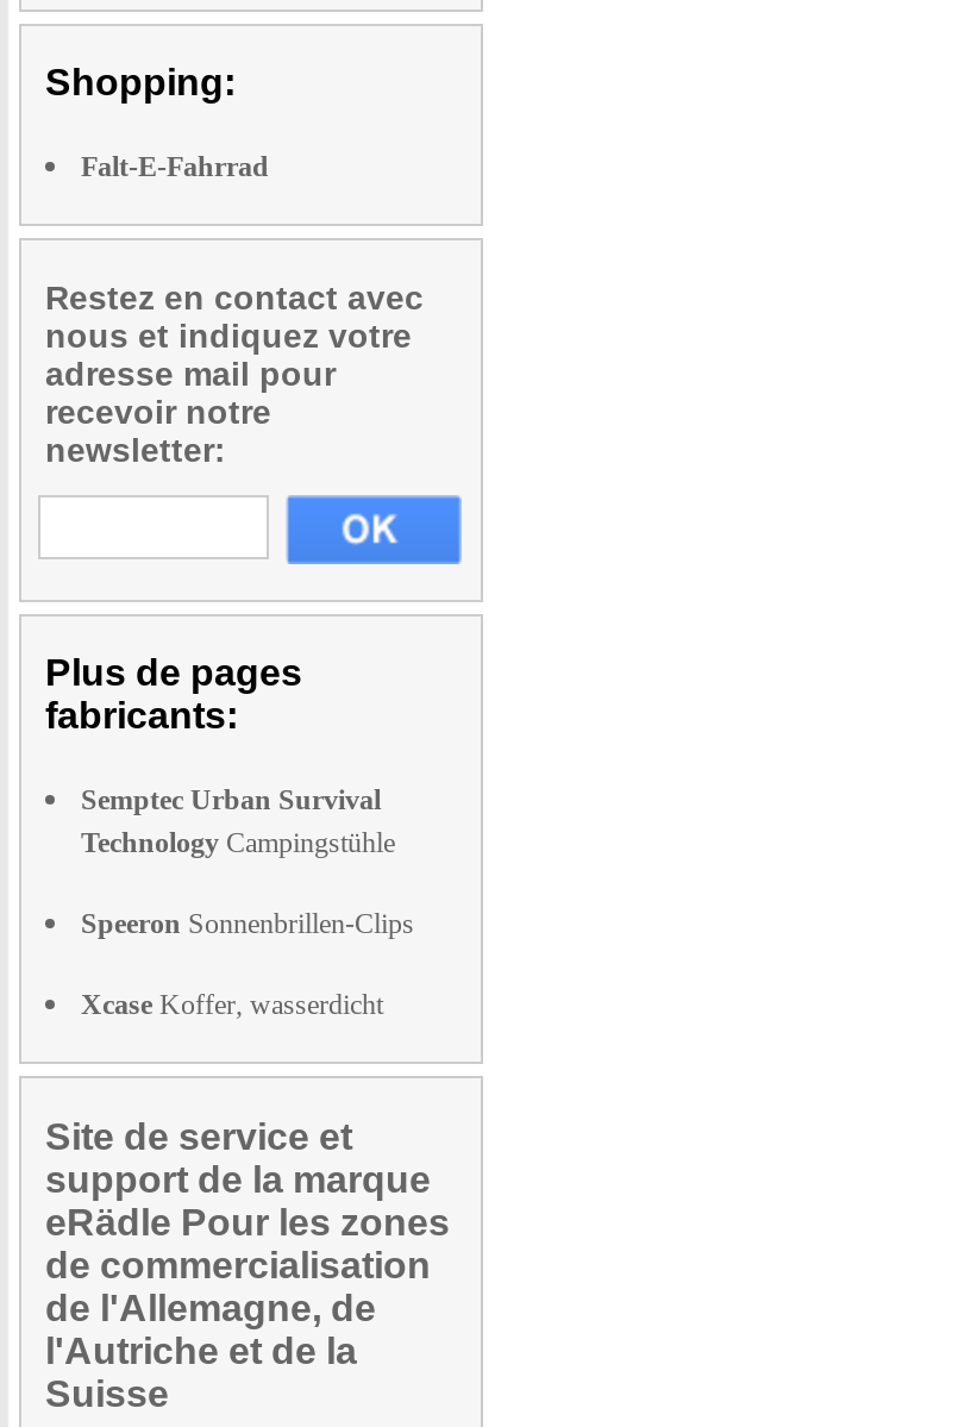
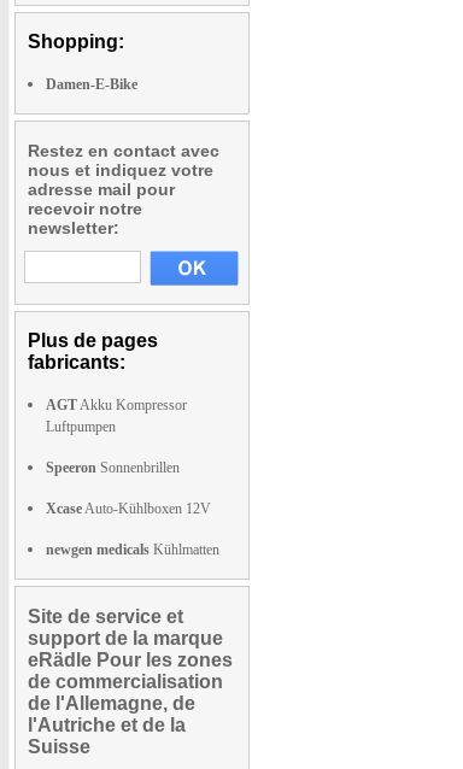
- Falt-E-Fahrrad
+ Damen-E-Bike

- Semptec Urban Survival
- Technology Campingstühle
- Speeron Sonnenbrillen-Clips
- Xcase Koffer, wasserdicht
+ AGTAkku Kompressor
+ Luftpumpen
+ Speeron Sonnenbrillen
+ XcaseAuto-Kühlboxen 12V
+ newgen medicals Kühlmatten
